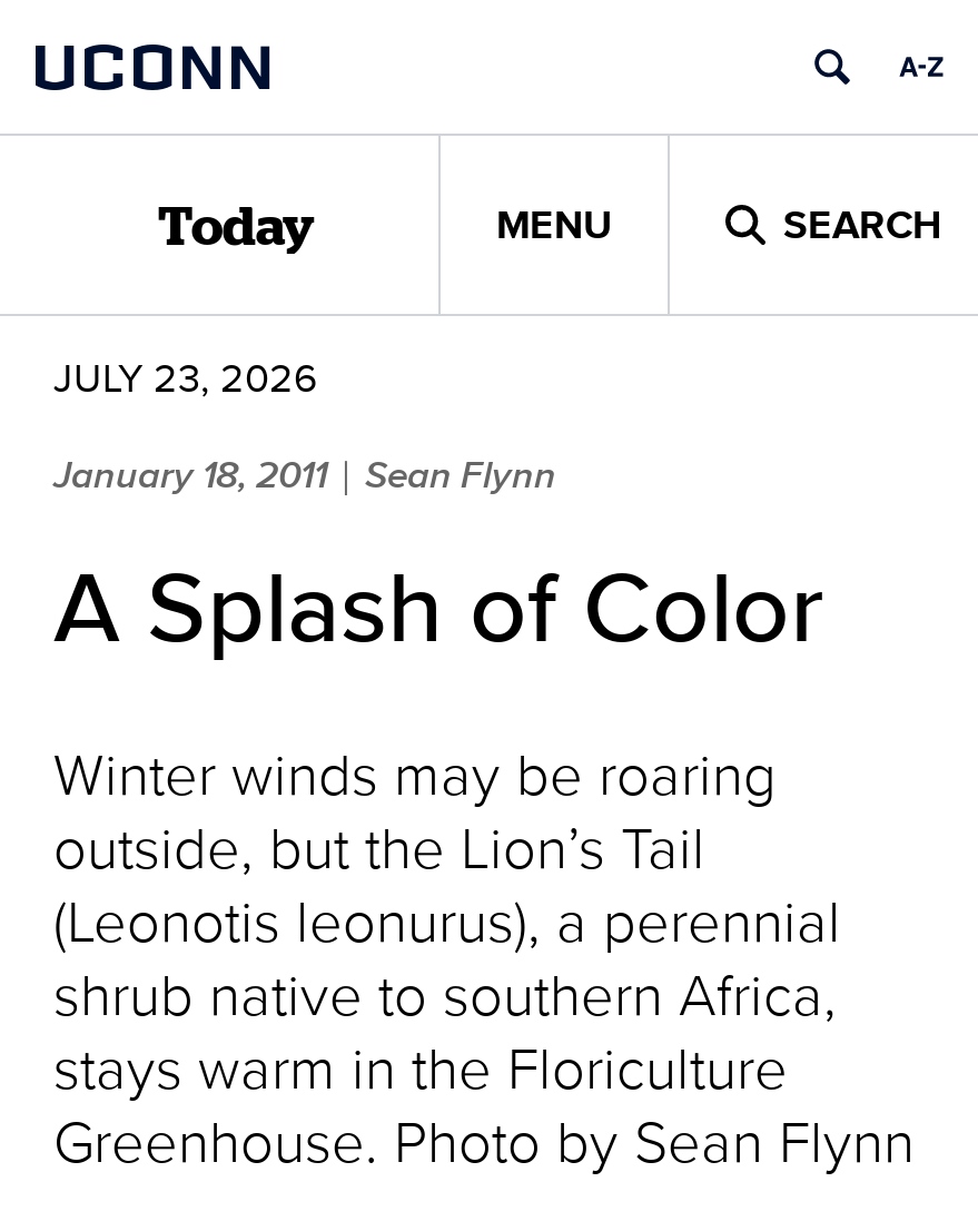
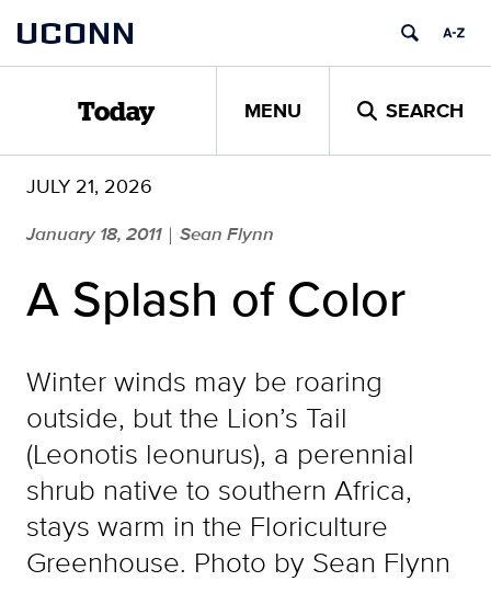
- JULY 23, 2026
+ JULY 21, 2026
